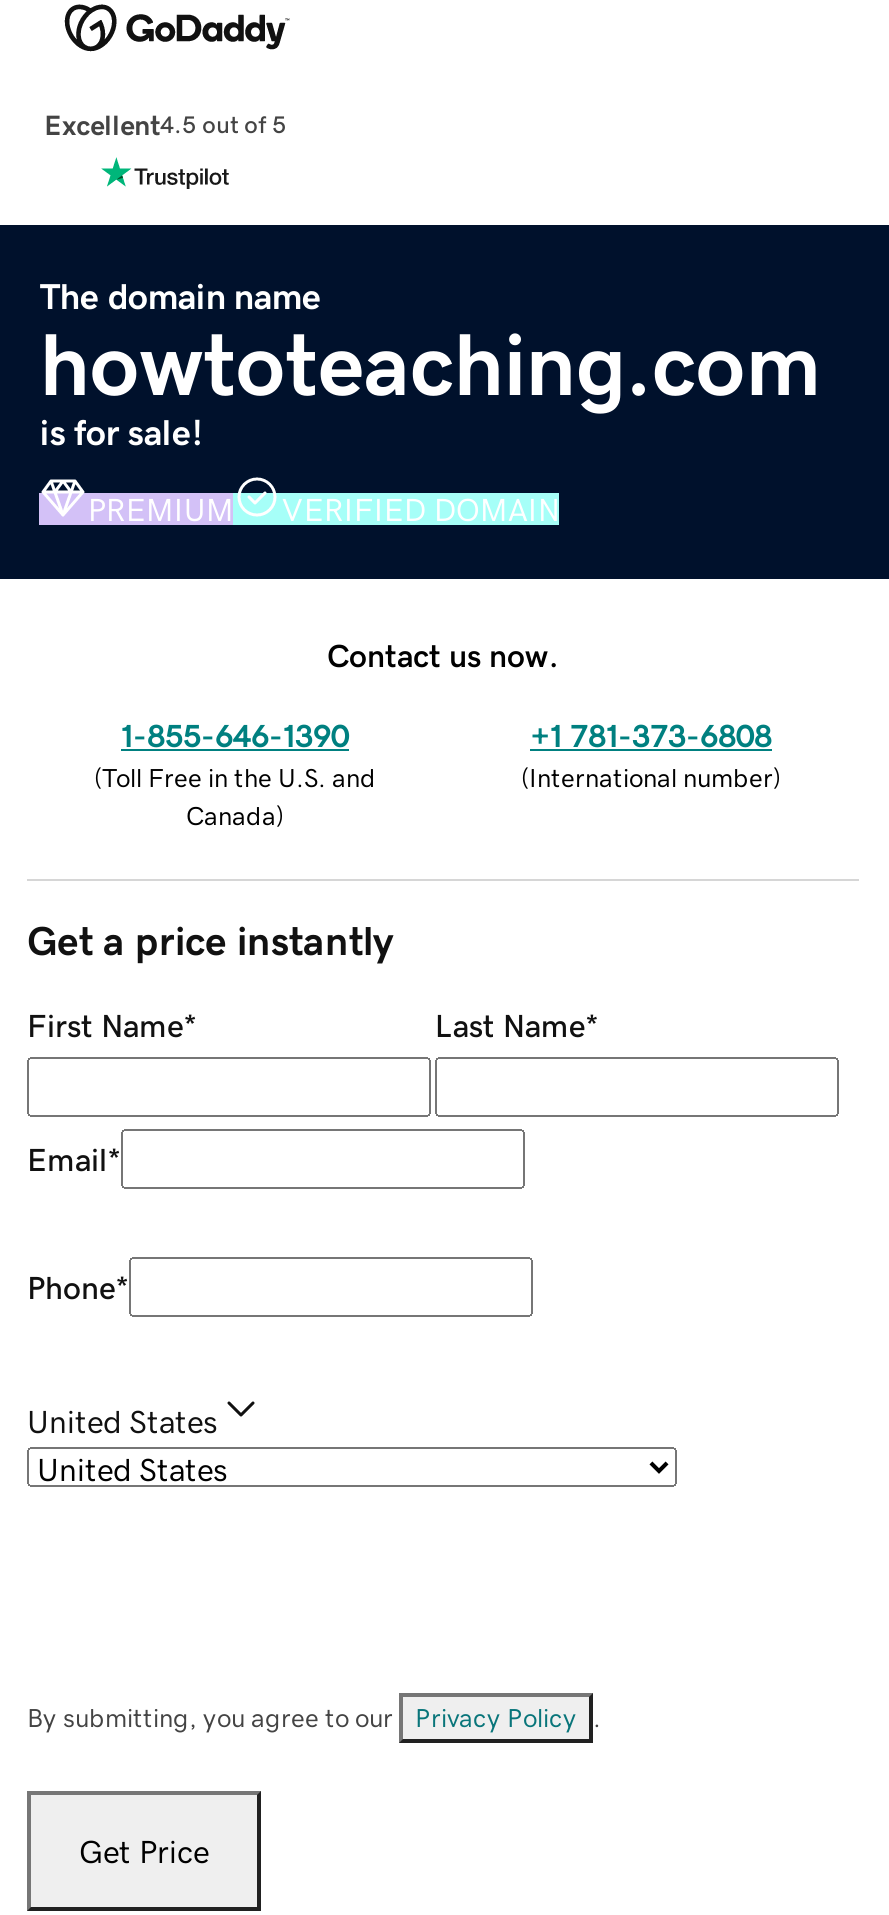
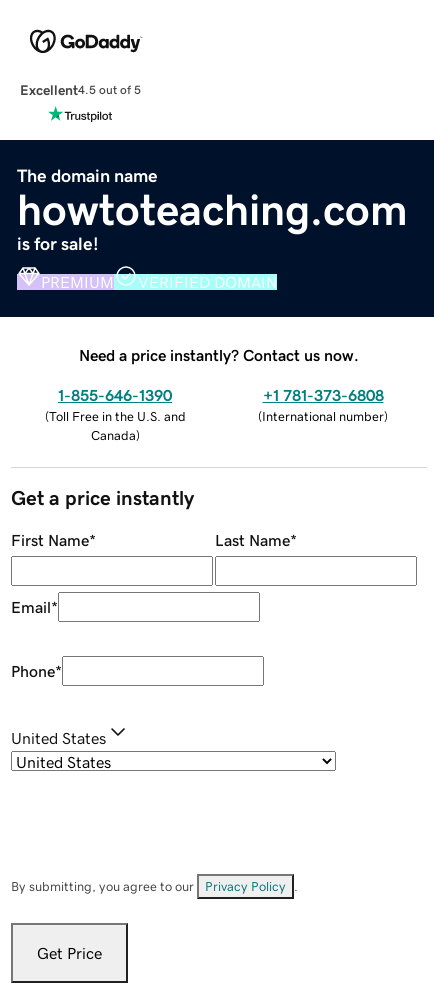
- Contact us now.
+ Need a price instantly? Contact us now.
